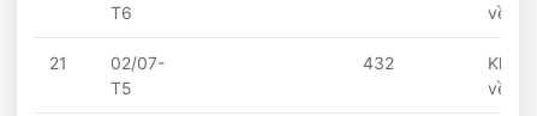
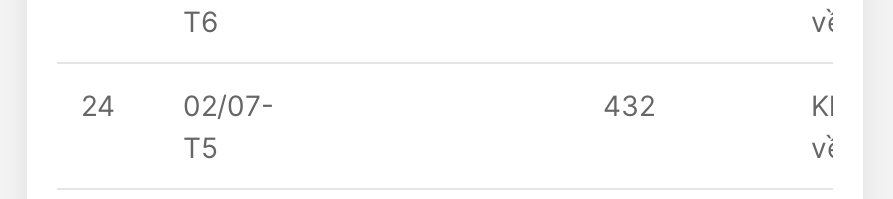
- 21
+ 24
